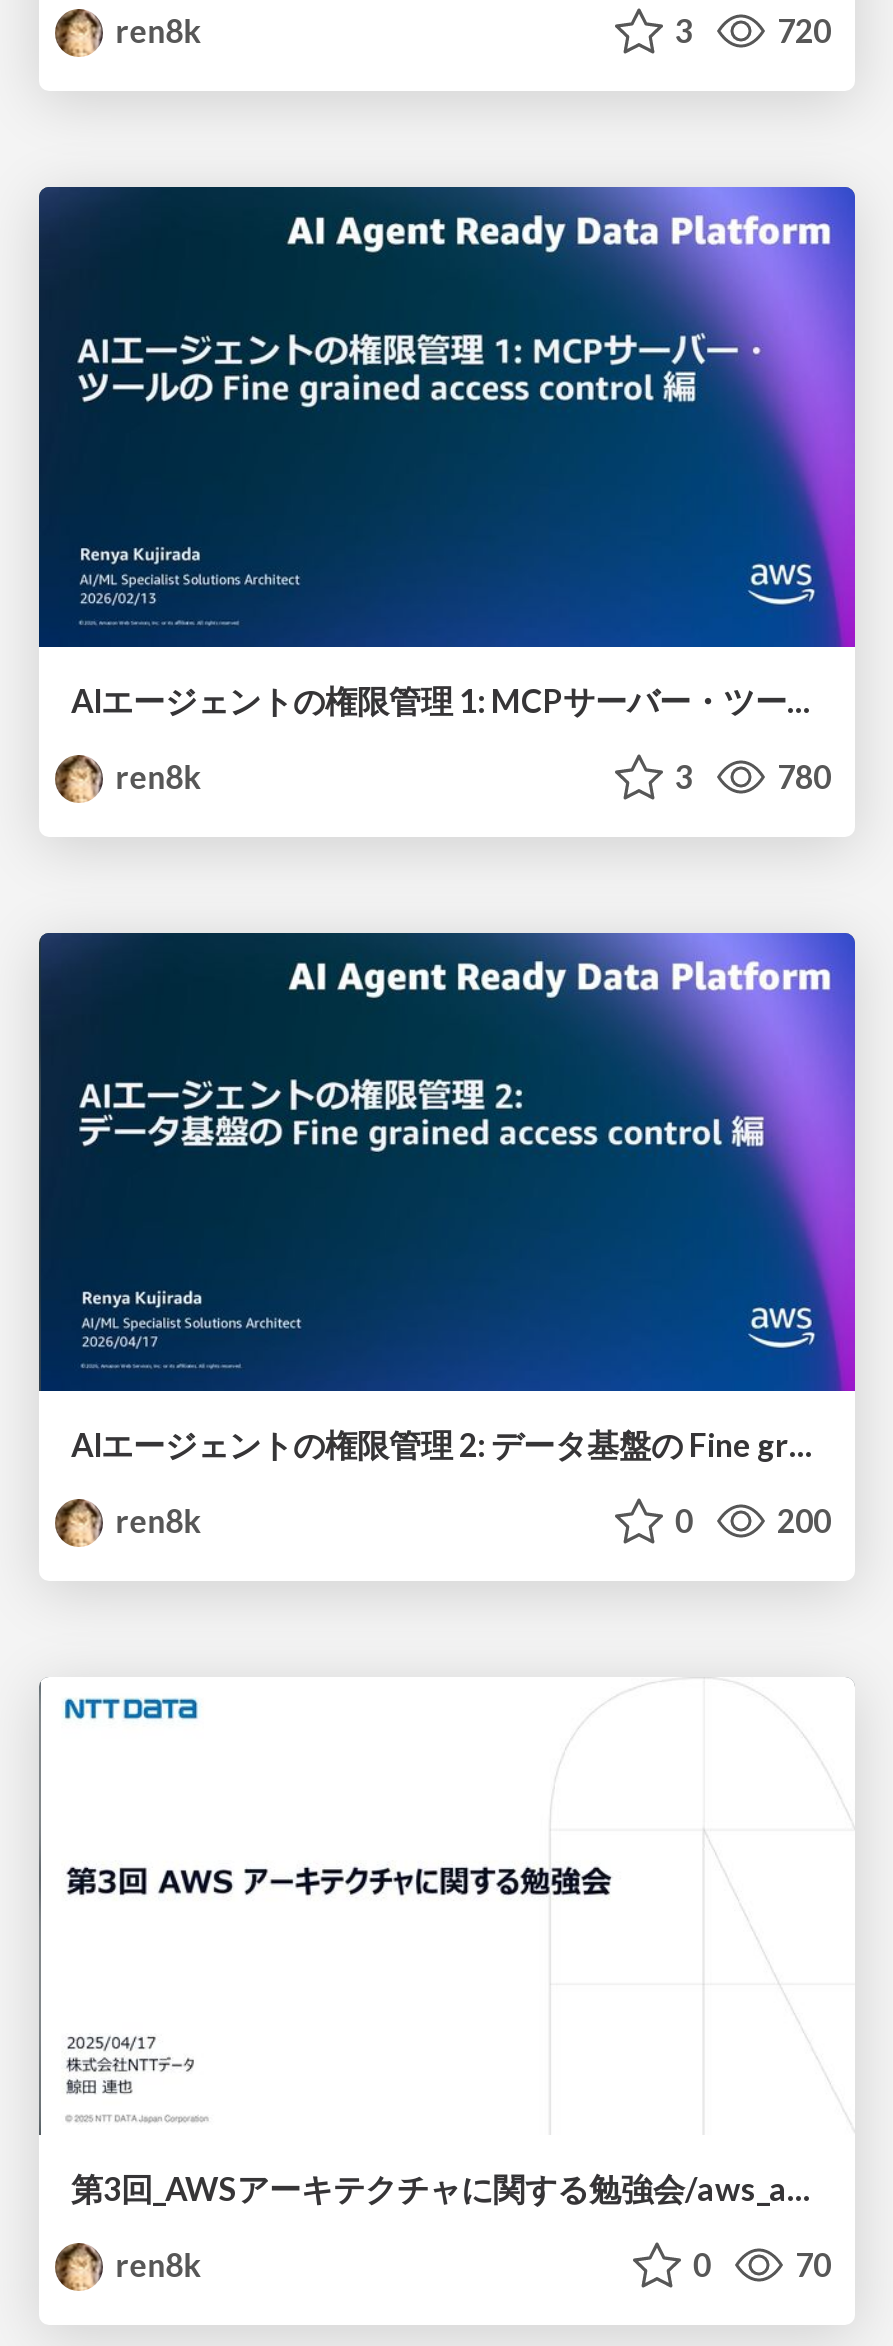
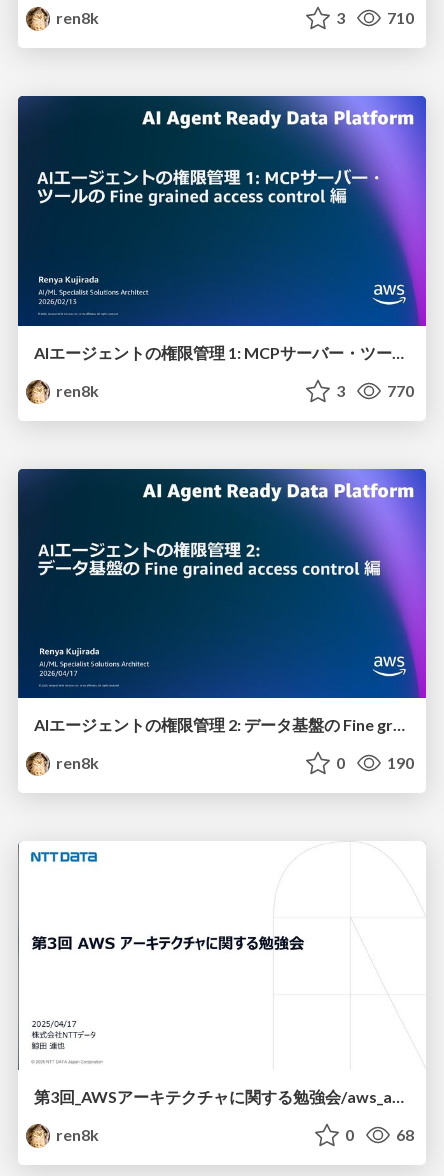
- 720
+ 710

- 780
+ 770

- 200
+ 190

- 70
+ 68
